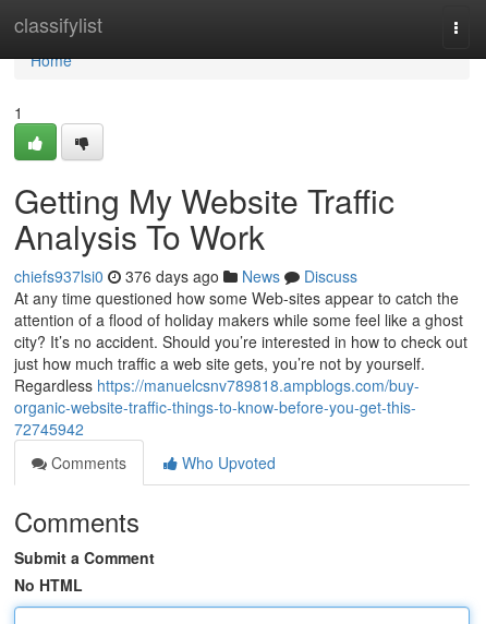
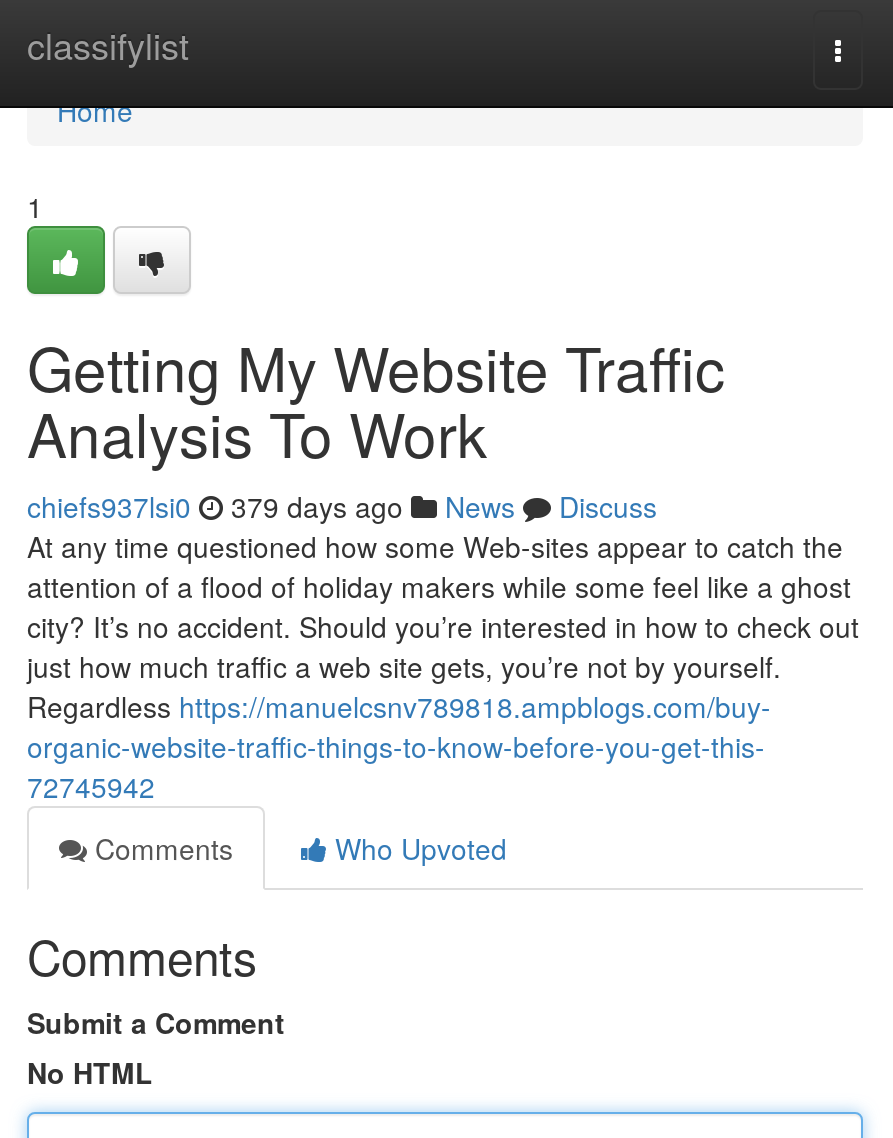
- chiefs937lsi0 376 days ago News Discuss
+ chiefs937lsi0 379 days ago News Discuss
